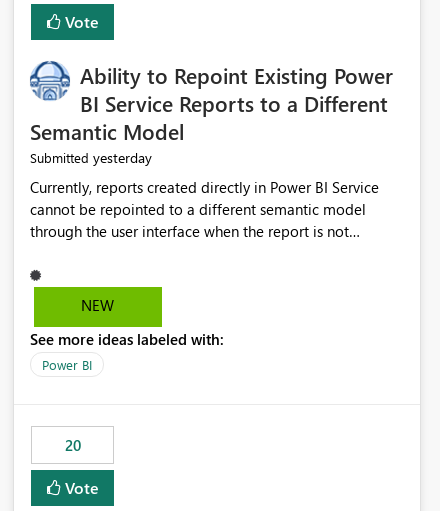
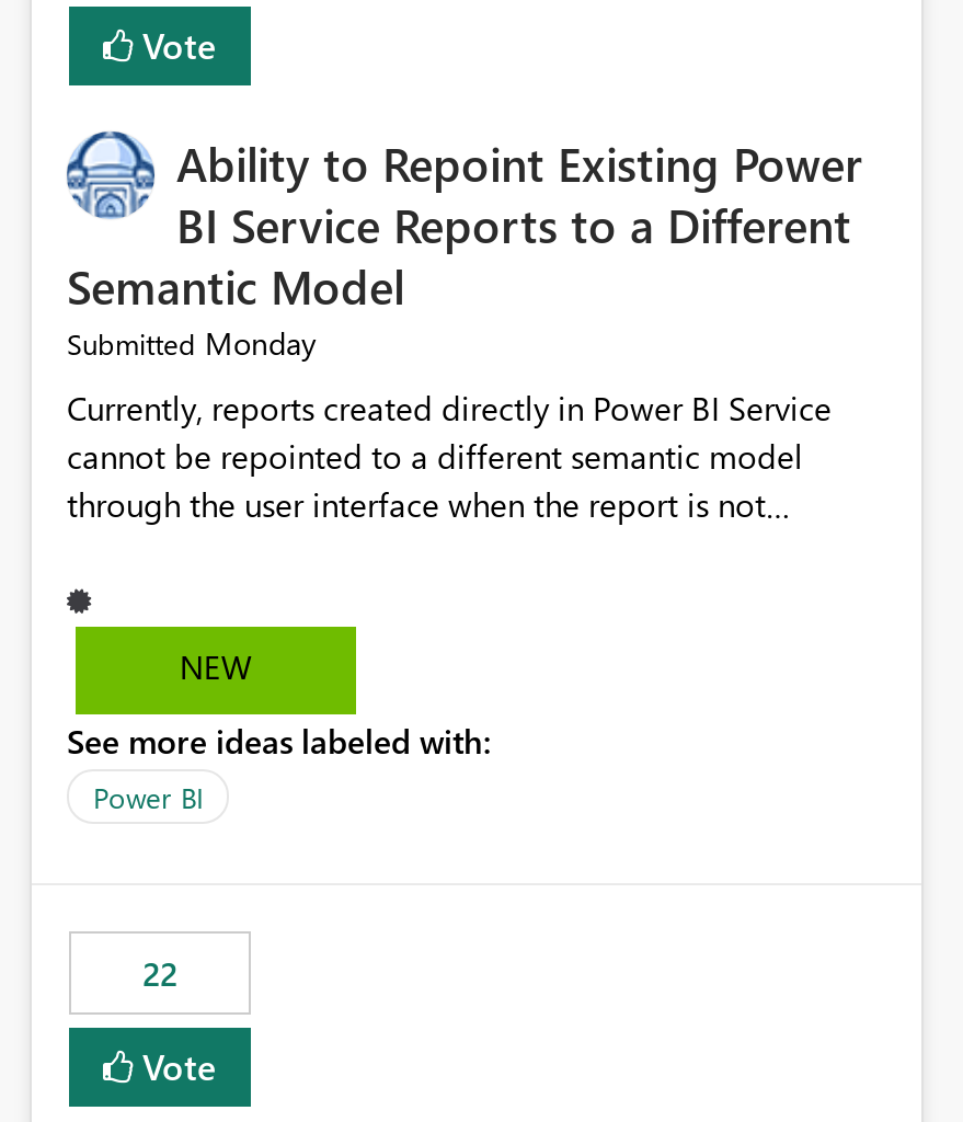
- Submitted yesterday
+ Submitted Monday

- 20
+ 22
